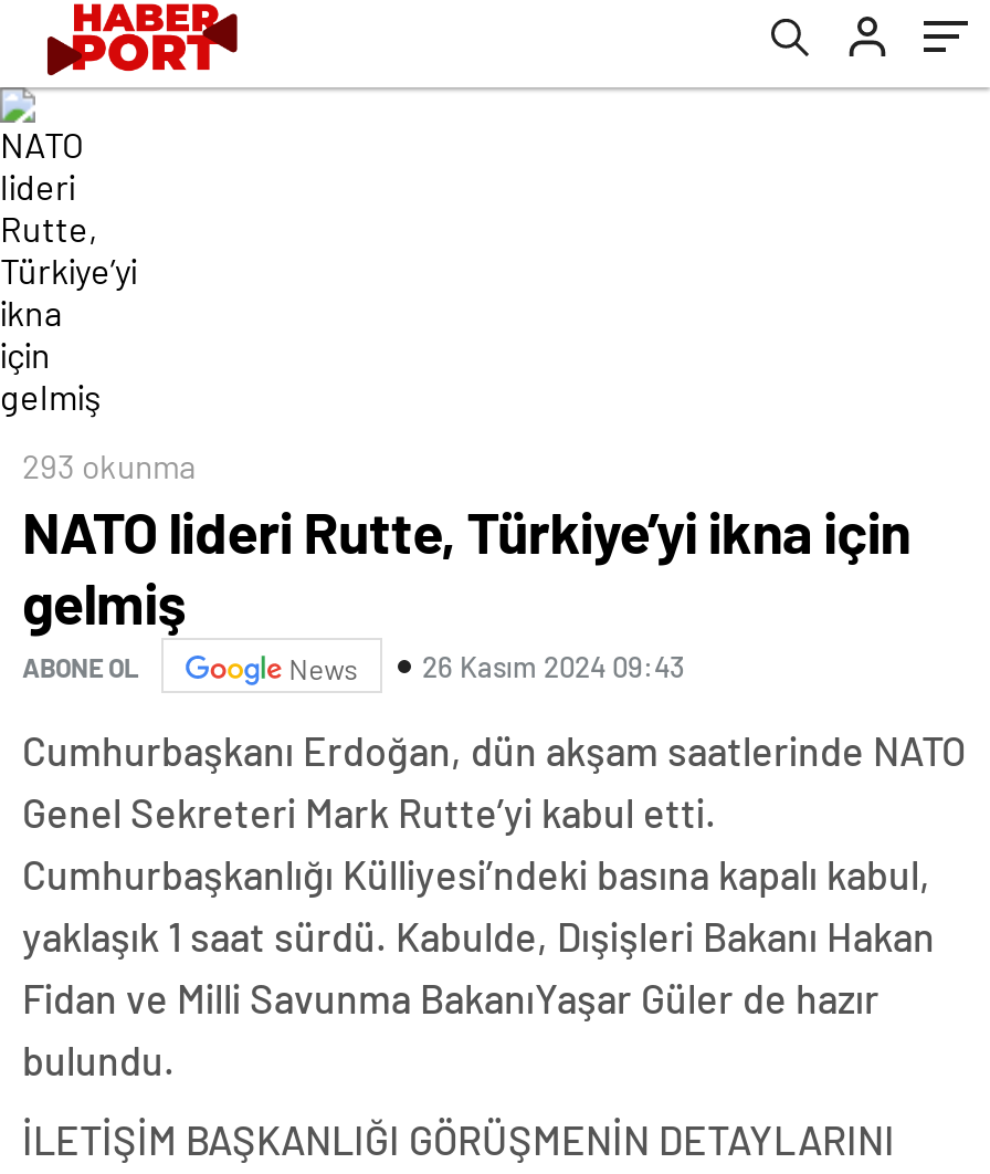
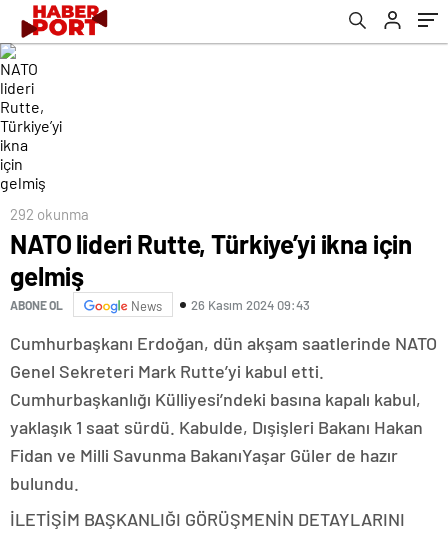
- 293 okunma
+ 292 okunma
